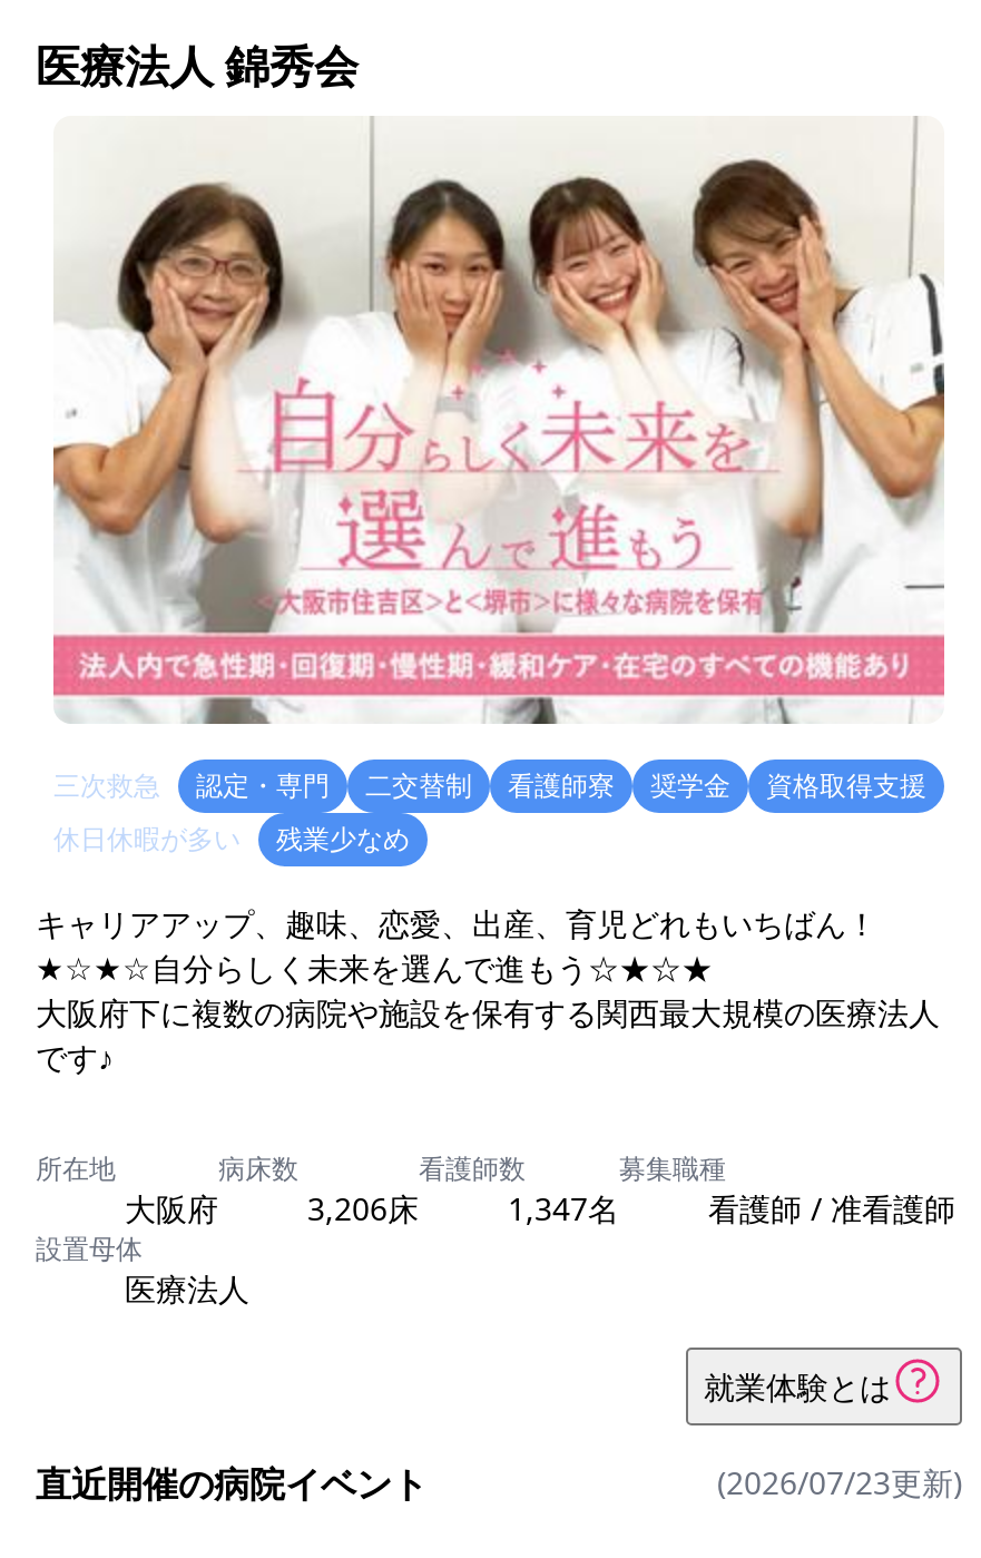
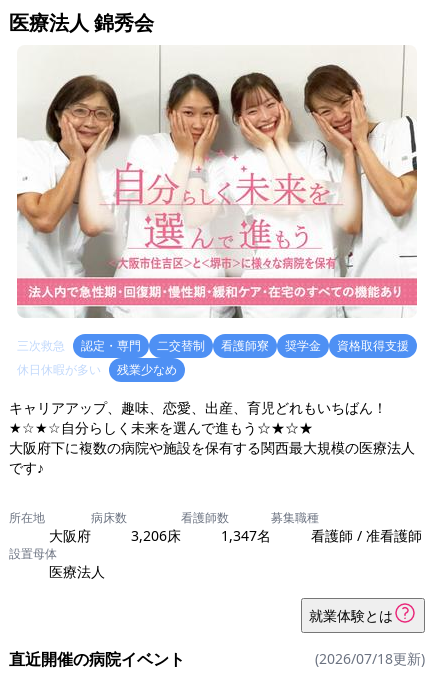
- (2026/07/23更新)
+ (2026/07/18更新)
